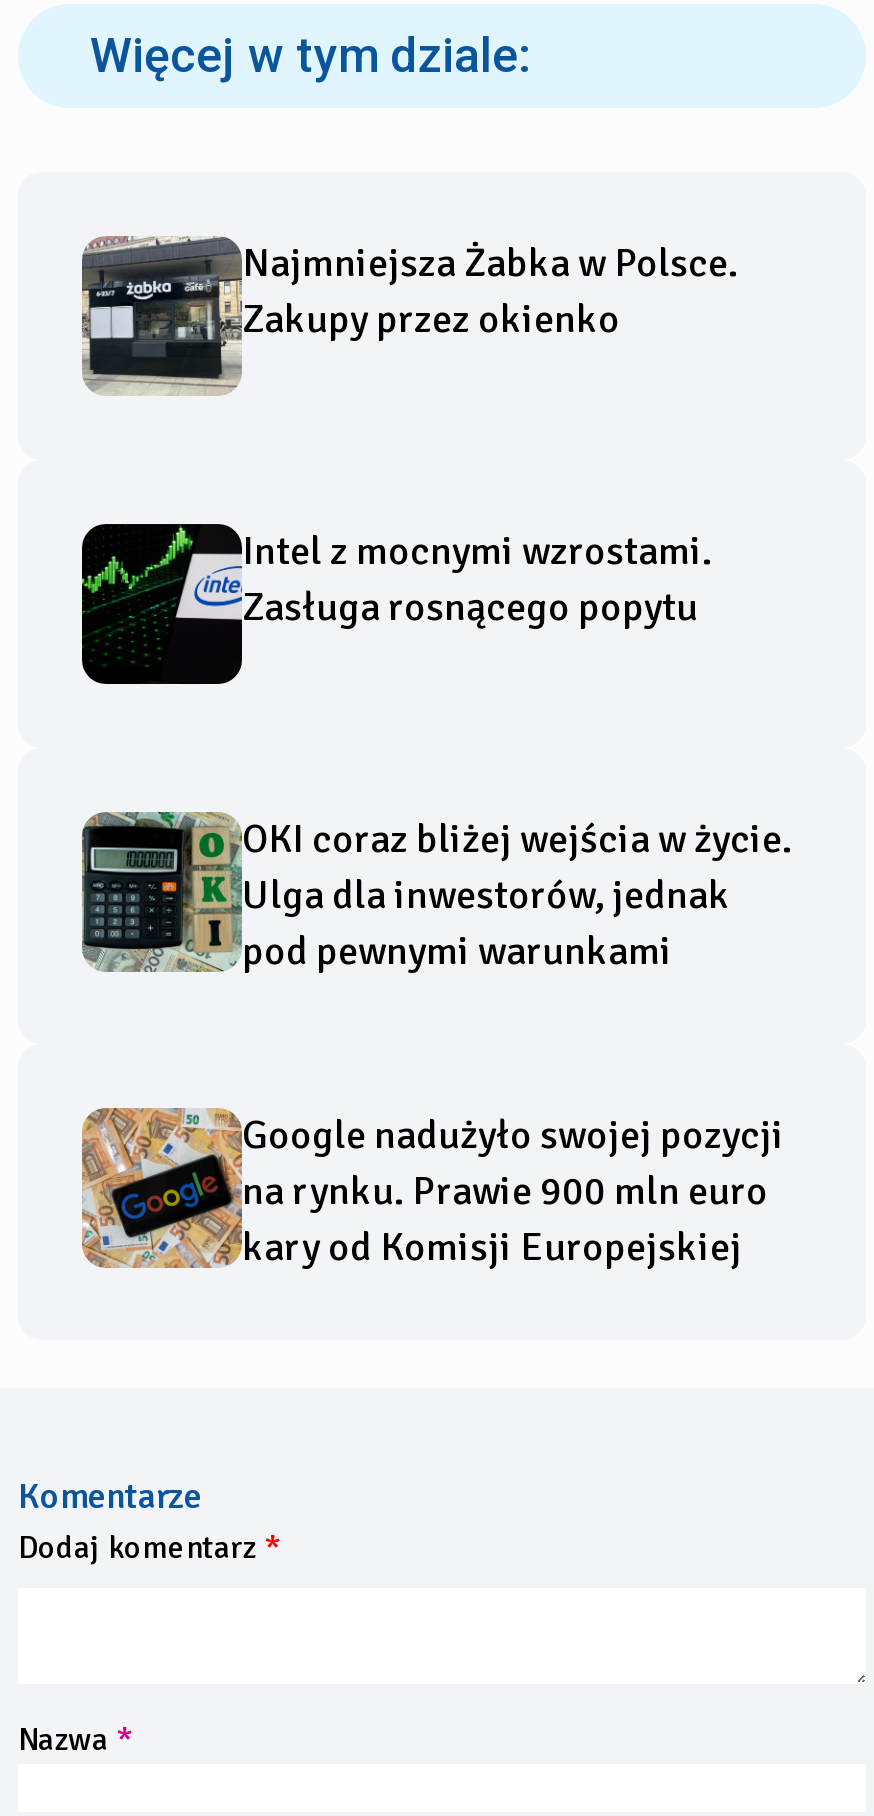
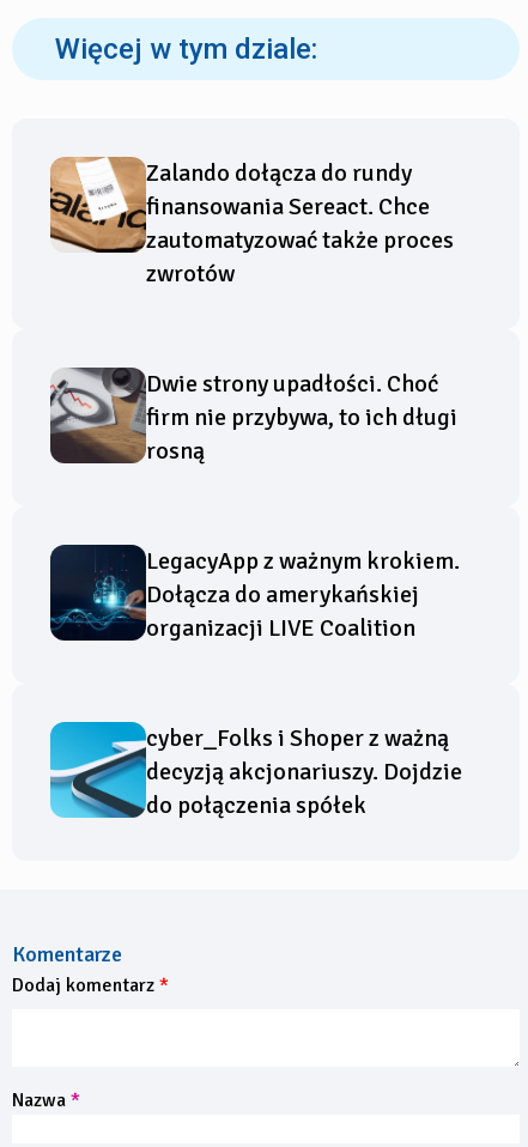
- [image]
- Najmniejsza Żabka w Polsce.
- Zakupy przez okienko
+ [image]
+ Zalando dołącza do rundy
+ finansowania Sereact. Chce
+ zautomatyzować także proces
+ zwrotów

- [image]
- Intel z mocnymi wzrostami.
- Zasługa rosnącego popytu
+ [image]
+ Dwie strony upadłości. Choć
+ firm nie przybywa, to ich długi
+ rosną

- [image]
- OKI coraz bliżej wejścia w życie.
- Ulga dla inwestorów, jednak
- pod pewnymi warunkami
+ [image]
+ LegacyApp z ważnym krokiem.
+ Dołącza do amerykańskiej
+ organizacji LIVE Coalition

- [image]
- Google nadużyło swojej pozycji
- na rynku. Prawie 900 mln euro
- kary od Komisji Europejskiej
+ [image]
+ cyber_Folks i Shoper z ważną
+ decyzją akcjonariuszy. Dojdzie
+ do połączenia spółek
